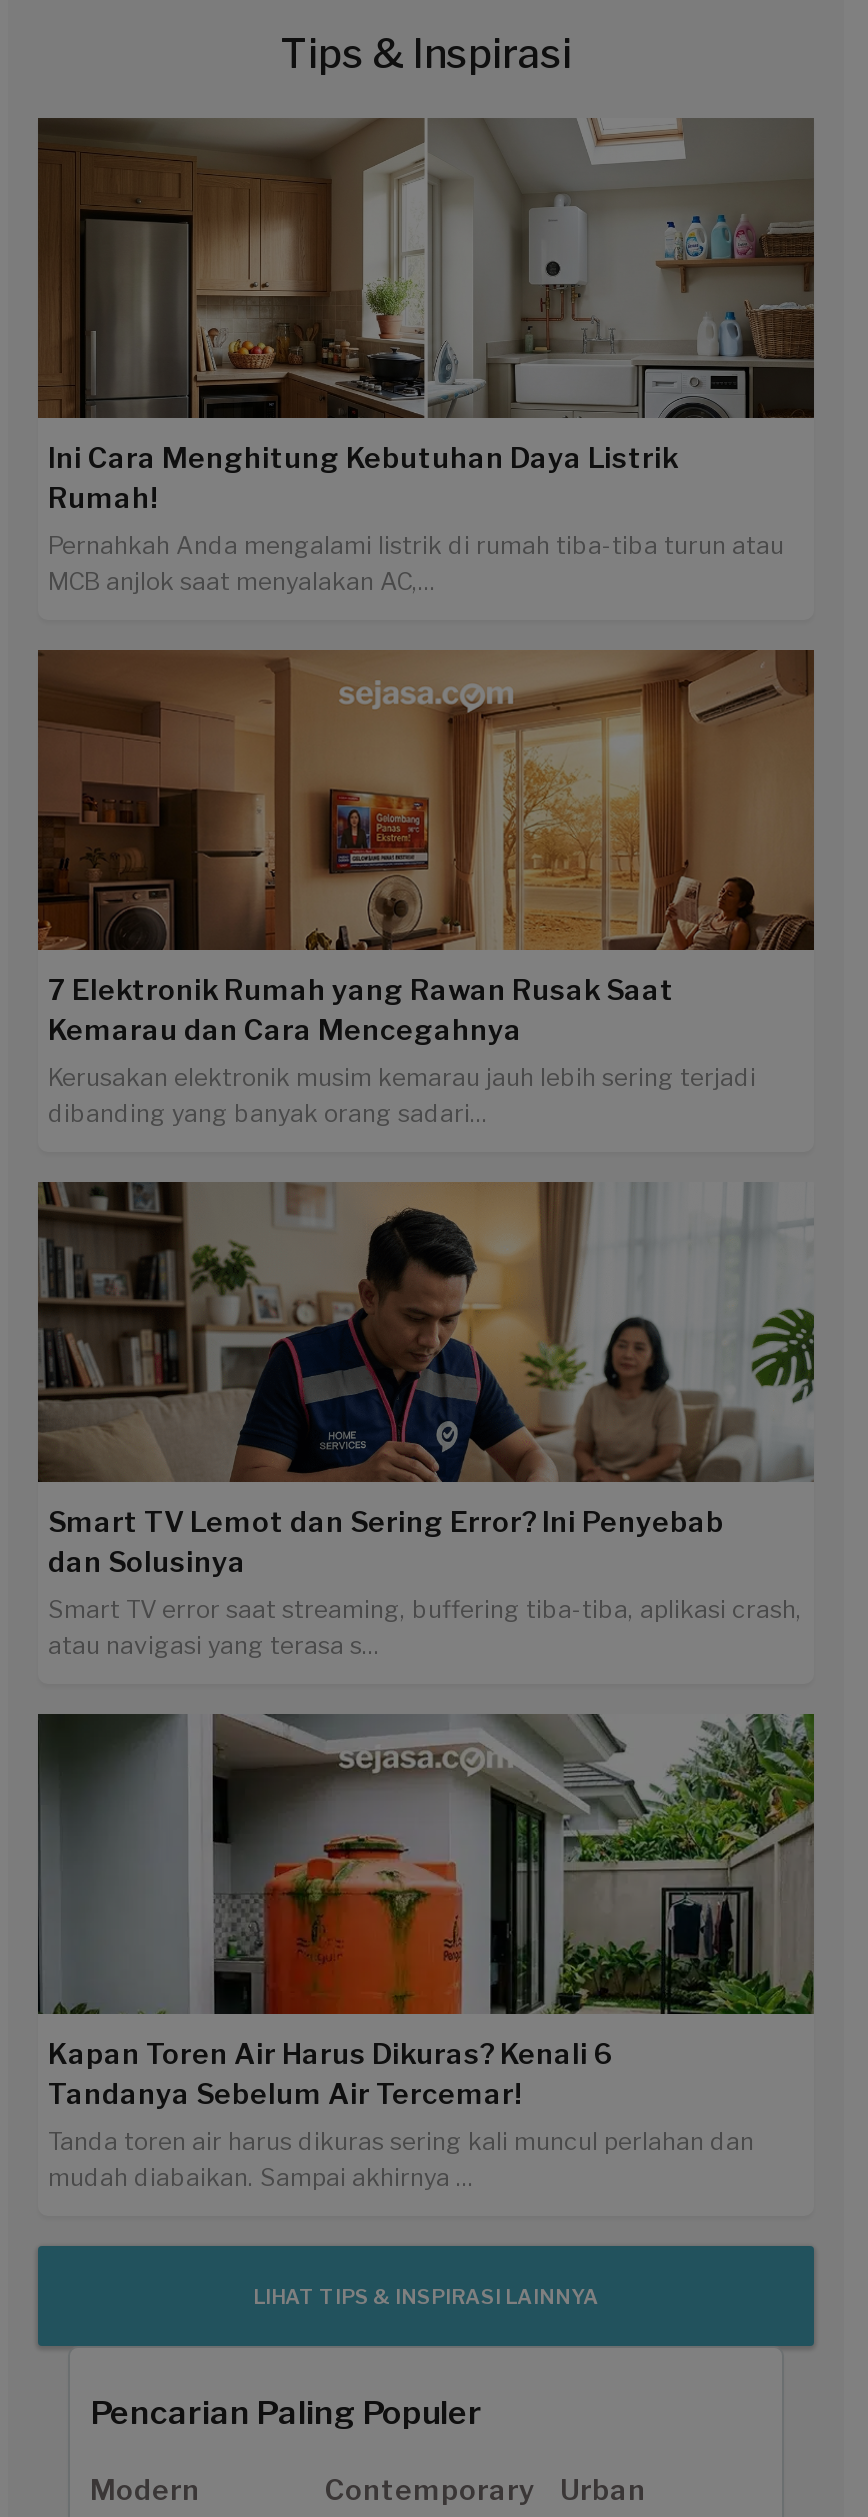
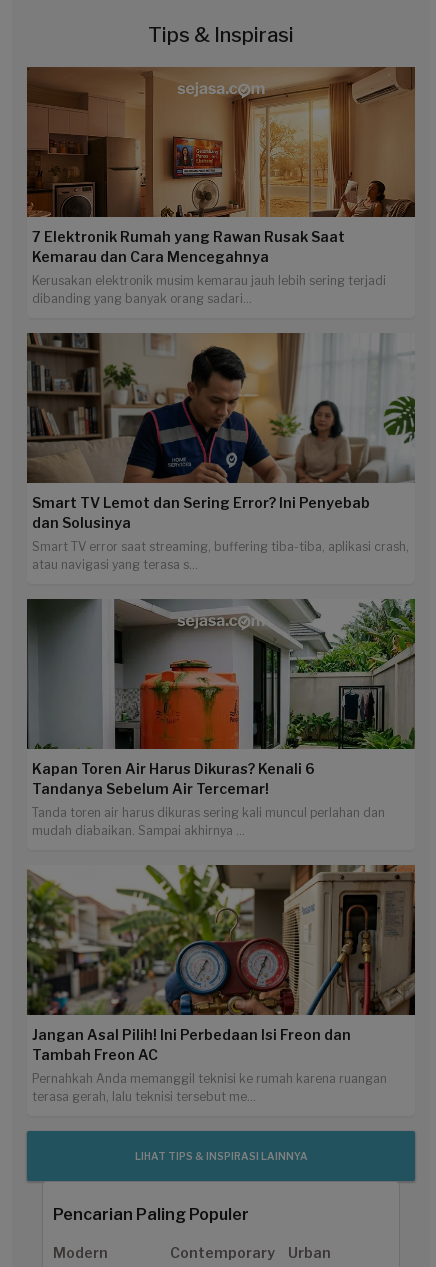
- [image]
- Ini Cara Menghitung Kebutuhan Daya Listrik
- Rumah!
- Pernahkah Anda mengalami listrik di rumah tiba-tiba turun atau
- MCB anjlok saat menyalakan AC,...

moved up: [image] | 7 Elektronik Rumah yang Rawan Rusak Saat | Kemarau dan Cara Mencegahnya | ... | Tanda toren air harus dikuras sering kali muncul perlahan dan | mudah diabaikan. Sampai akhirnya ...

+ [image]
+ Jangan Asal Pilih! Ini Perbedaan Isi Freon dan
+ Tambah Freon AC
+ Pernahkah Anda memanggil teknisi ke rumah karena ruangan
+ terasa gerah, lalu teknisi tersebut me...
